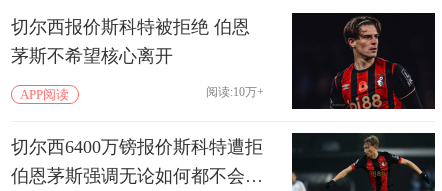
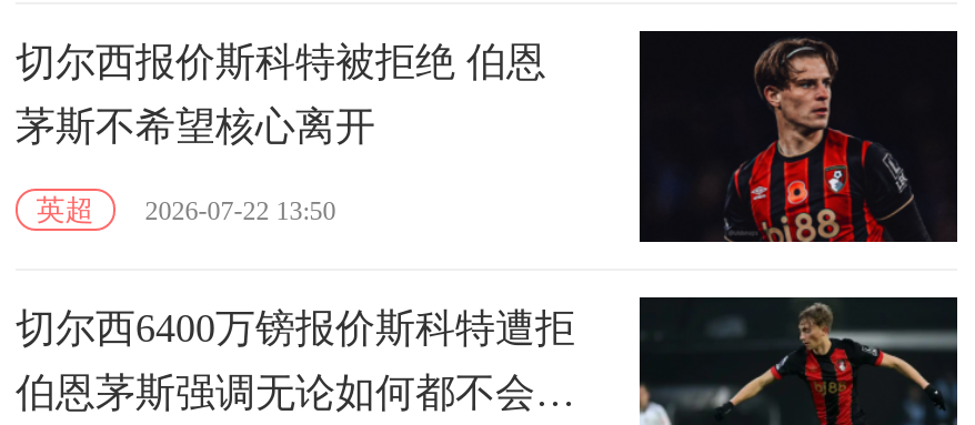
- APP阅读
- 阅读:10万+
+ 英超
+ 2026-07-22 13:50
